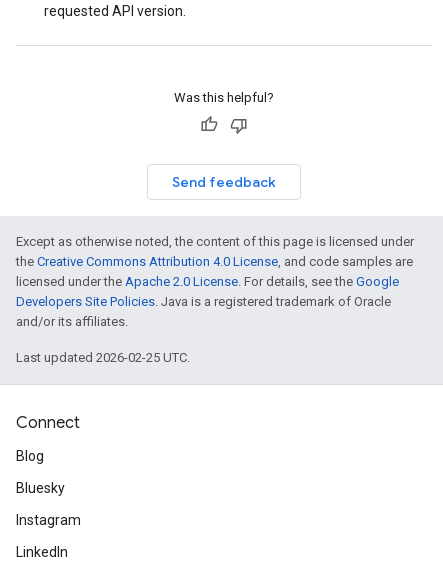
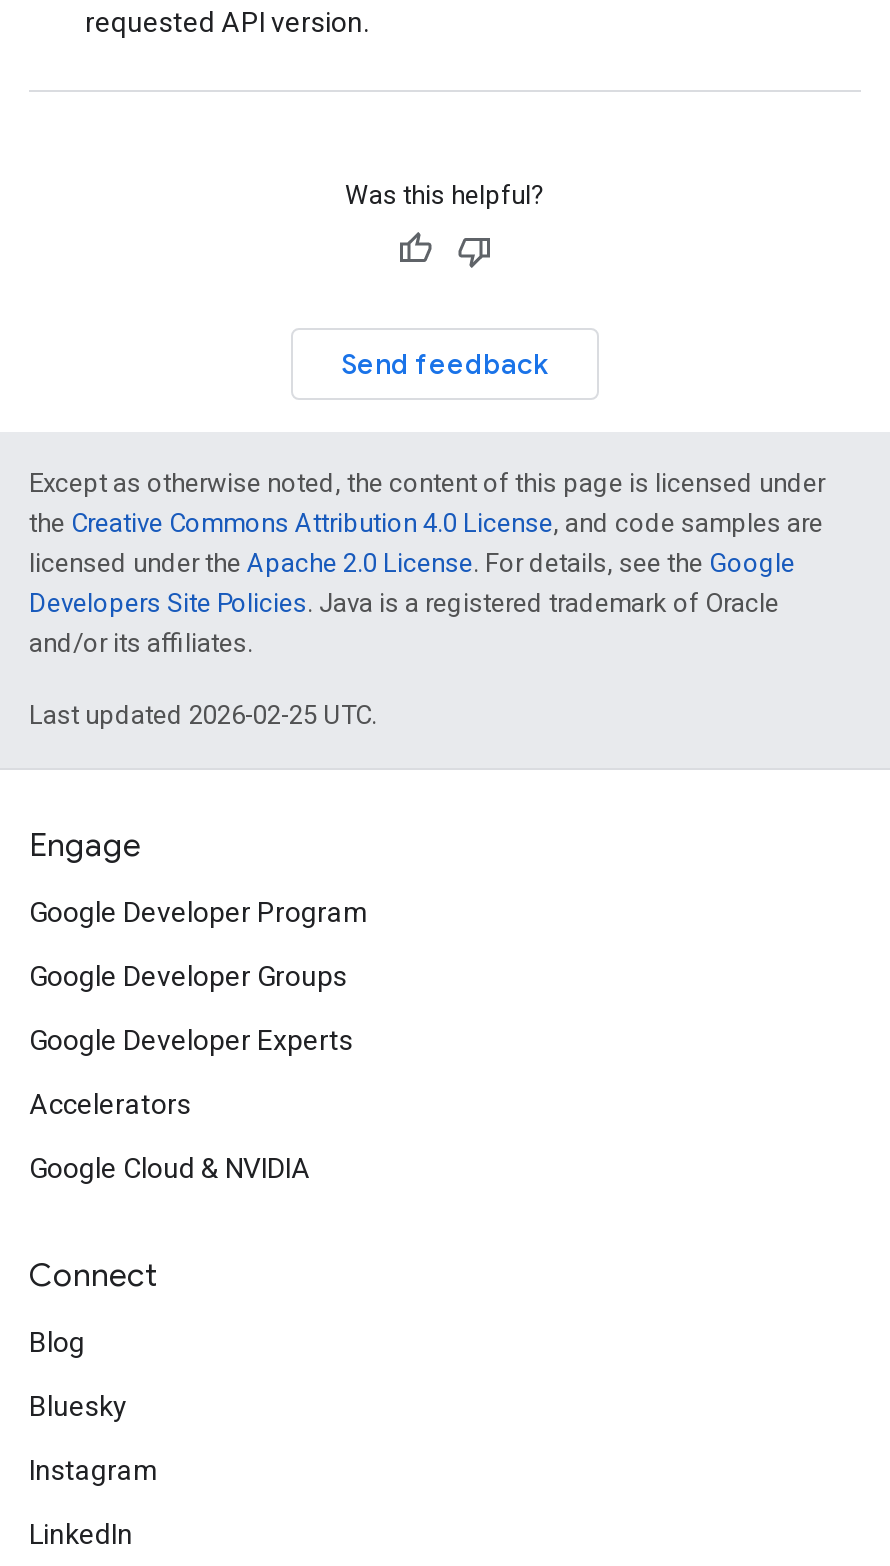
+ Engage
+ Google Developer Program
+ Google Developer Groups
+ Google Developer Experts
+ Accelerators
+ Google Cloud & NVIDIA
